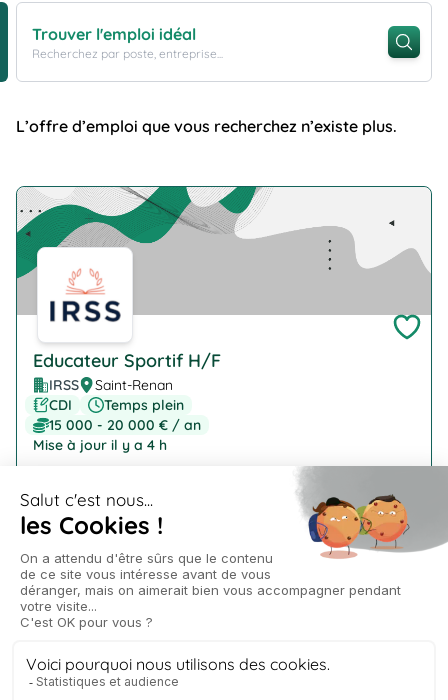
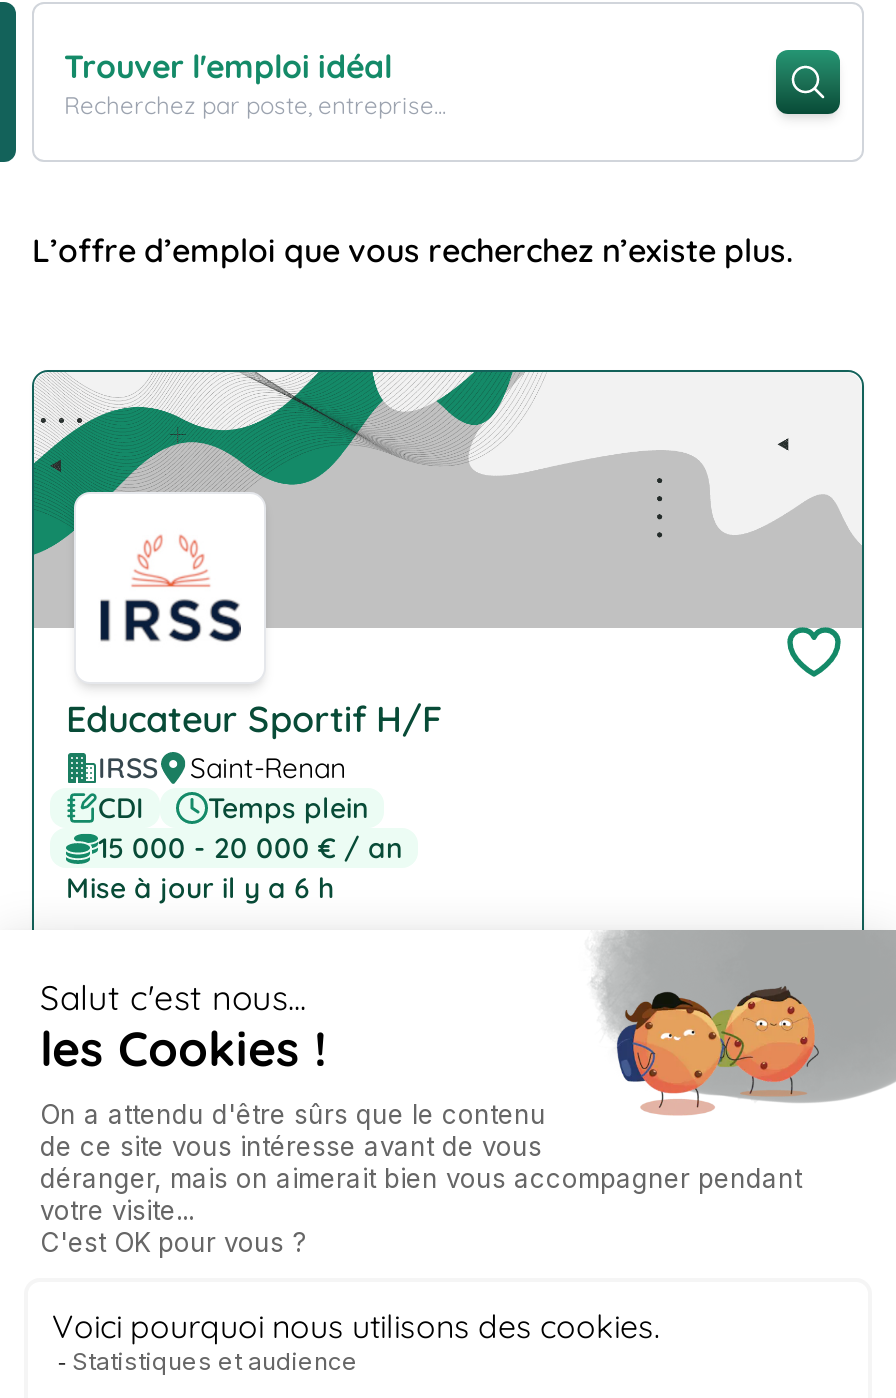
- Mise à jour il y a 4 h
+ Mise à jour il y a 6 h
